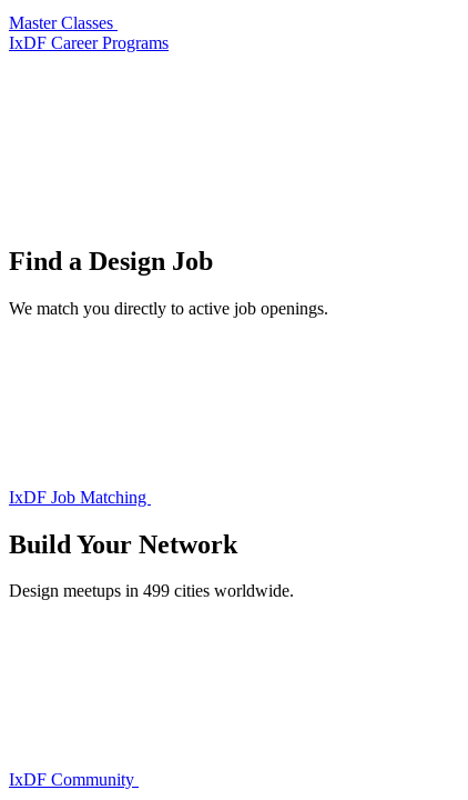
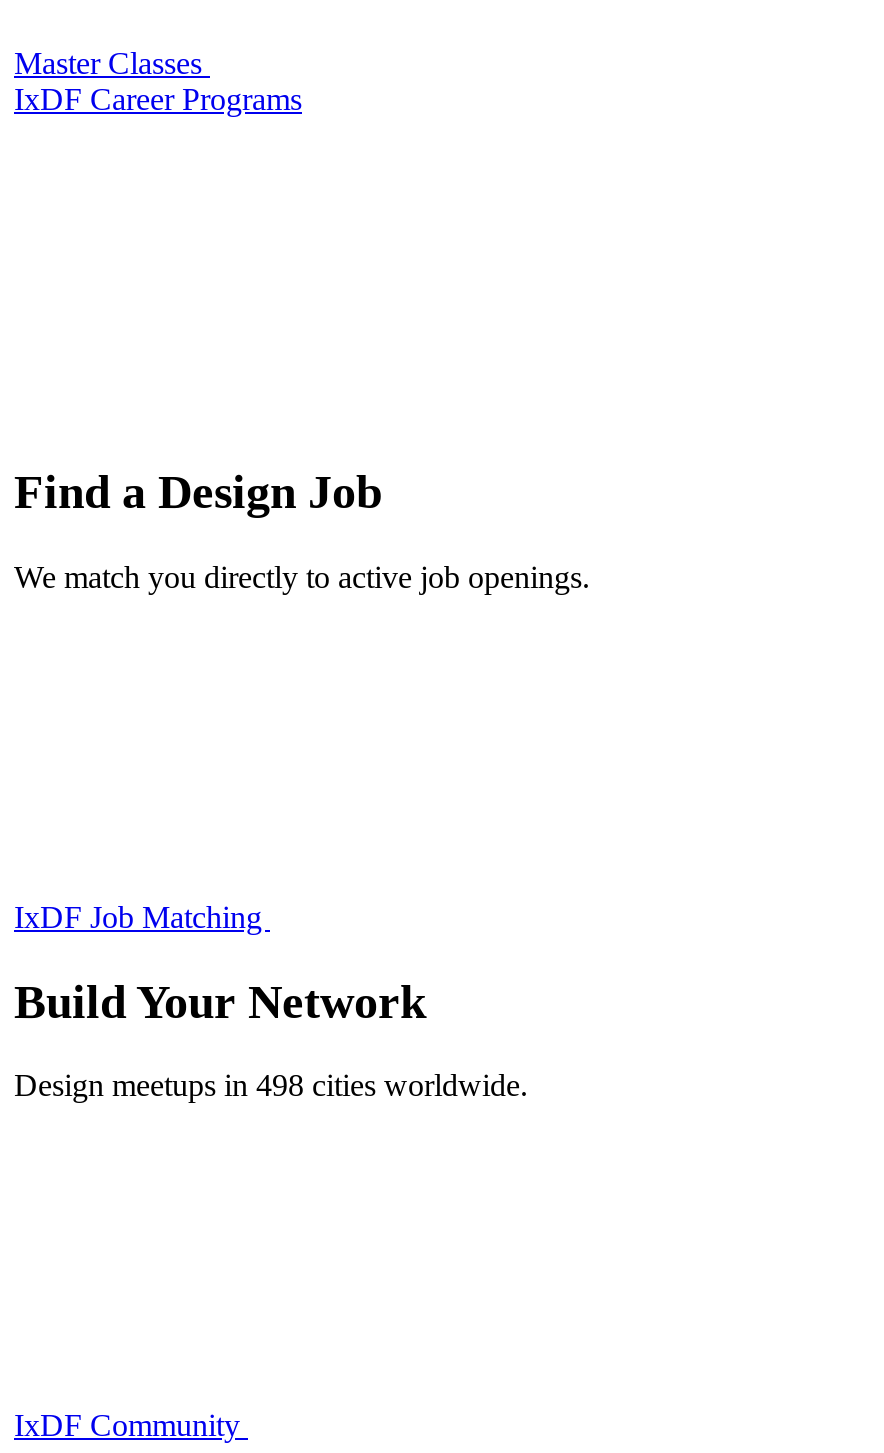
- Design meetups in 499 cities worldwide.
+ Design meetups in 498 cities worldwide.
